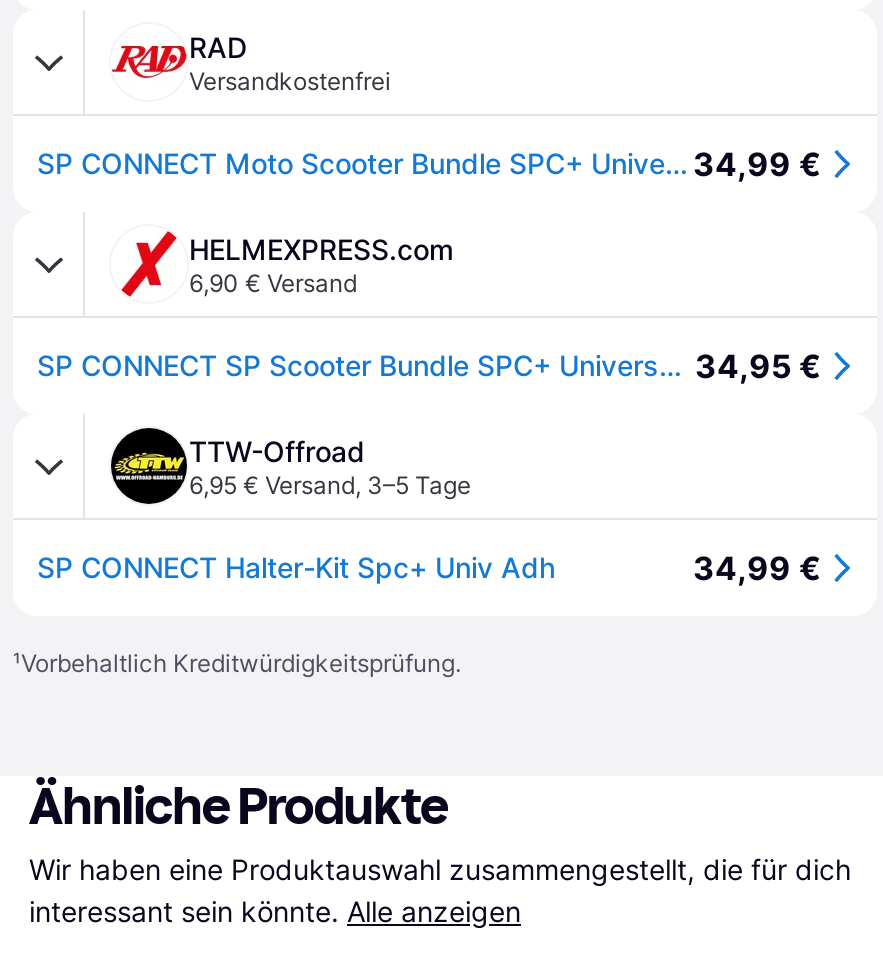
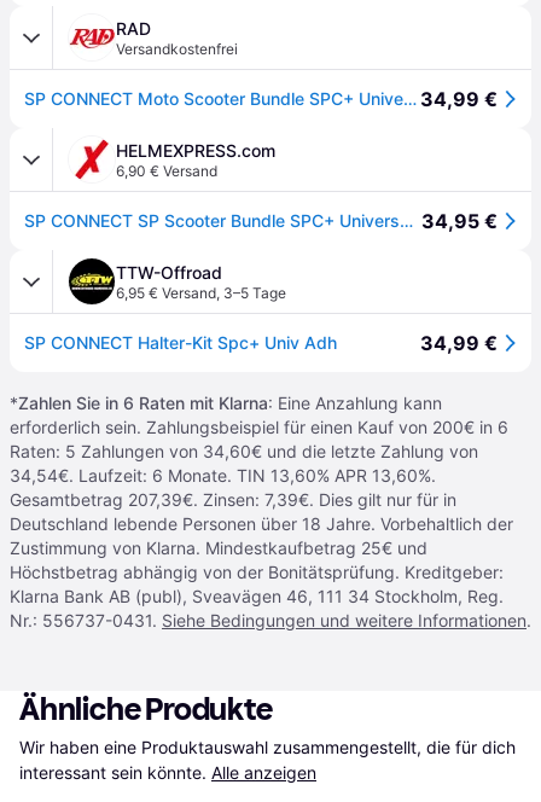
- ¹Vorbehaltlich Kreditwürdigkeitsprüfung.
+ *Zahlen Sie in 6 Raten mit Klarna: Eine Anzahlung kann
+ erforderlich sein. Zahlungsbeispiel für einen Kauf von 200€ in 6
+ Raten: 5 Zahlungen von 34,60€ und die letzte Zahlung von
+ 34,54€. Laufzeit: 6 Monate. TIN 13,60% APR 13,60%.
+ Gesamtbetrag 207,39€. Zinsen: 7,39€. Dies gilt nur für in
+ Deutschland lebende Personen über 18 Jahre. Vorbehaltlich der
+ Zustimmung von Klarna. Mindestkaufbetrag 25€ und
+ Höchstbetrag abhängig von der Bonitätsprüfung. Kreditgeber:
+ Klarna Bank AB (publ), Sveavägen 46, 111 34 Stockholm, Reg.
+ Nr.: 556737-0431. Siehe Bedingungen und weitere Informationen.
